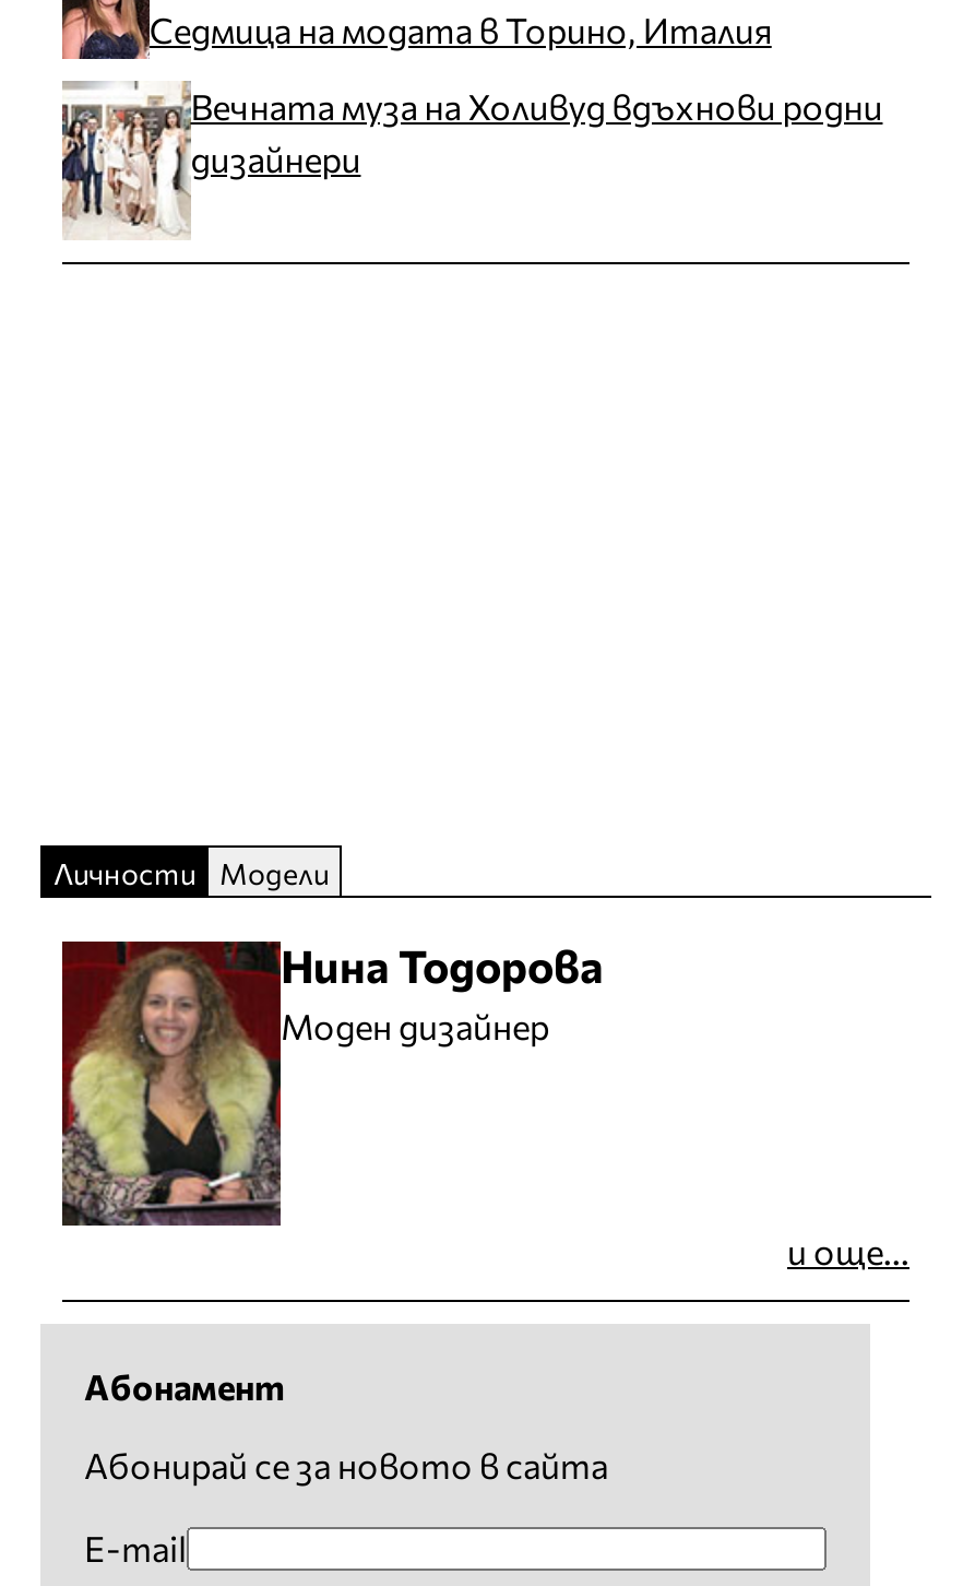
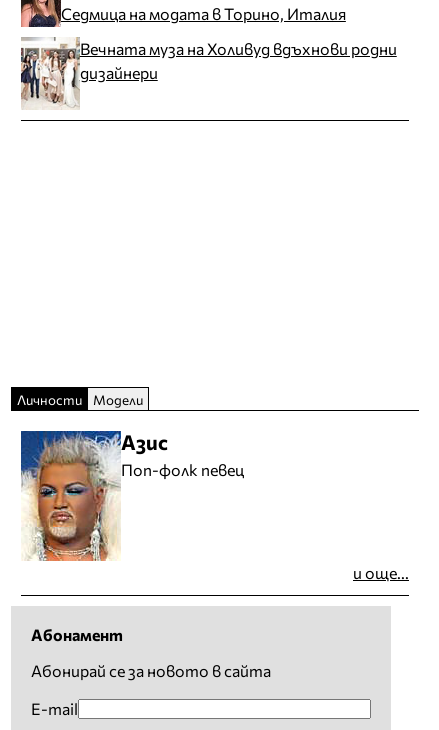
- [image]
- Нина Тодорова
- Моден дизайнер
+ [image]
+ Азис
+ Поп-фолк певец
